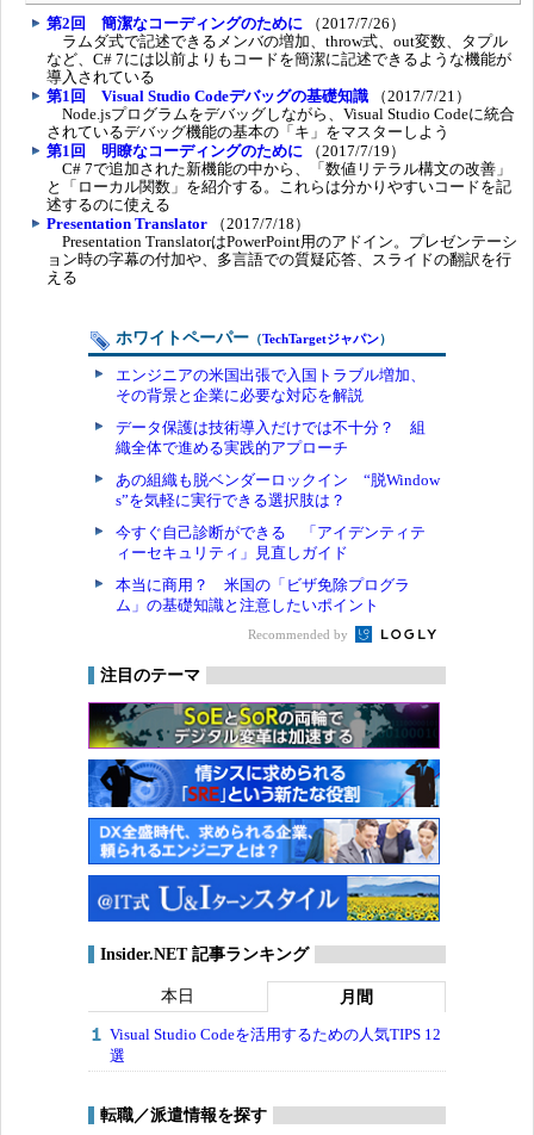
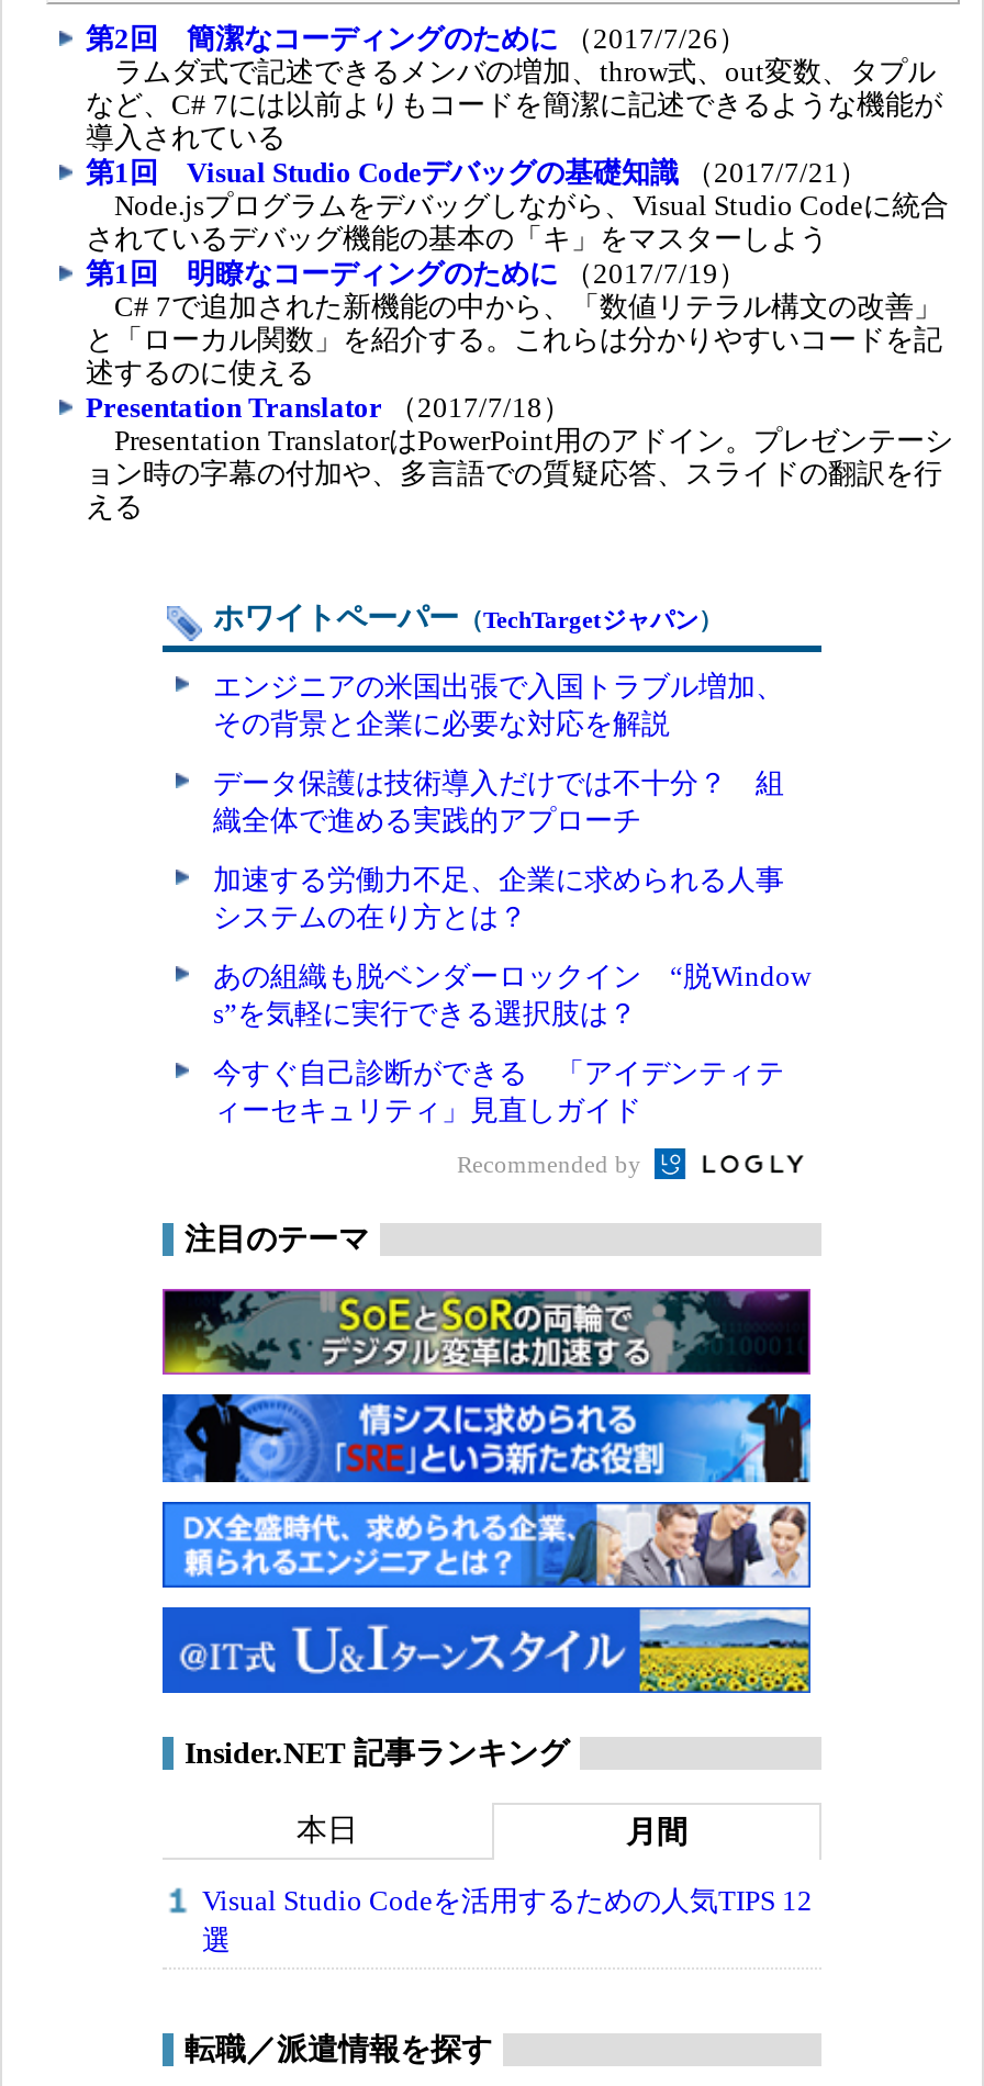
+ 加速する労働力不足、企業に求められる人事
+ システムの在り方とは？

moved down: あの組織も脱ベンダーロックイン “脱Window | s”を気軽に実行できる選択肢は？ | 今すぐ自己診断ができる 「アイデンティテ | ィーセキュリティ」見直しガイド

- 本当に商用？ 米国の「ビザ免除プログラ
- ム」の基礎知識と注意したいポイント
